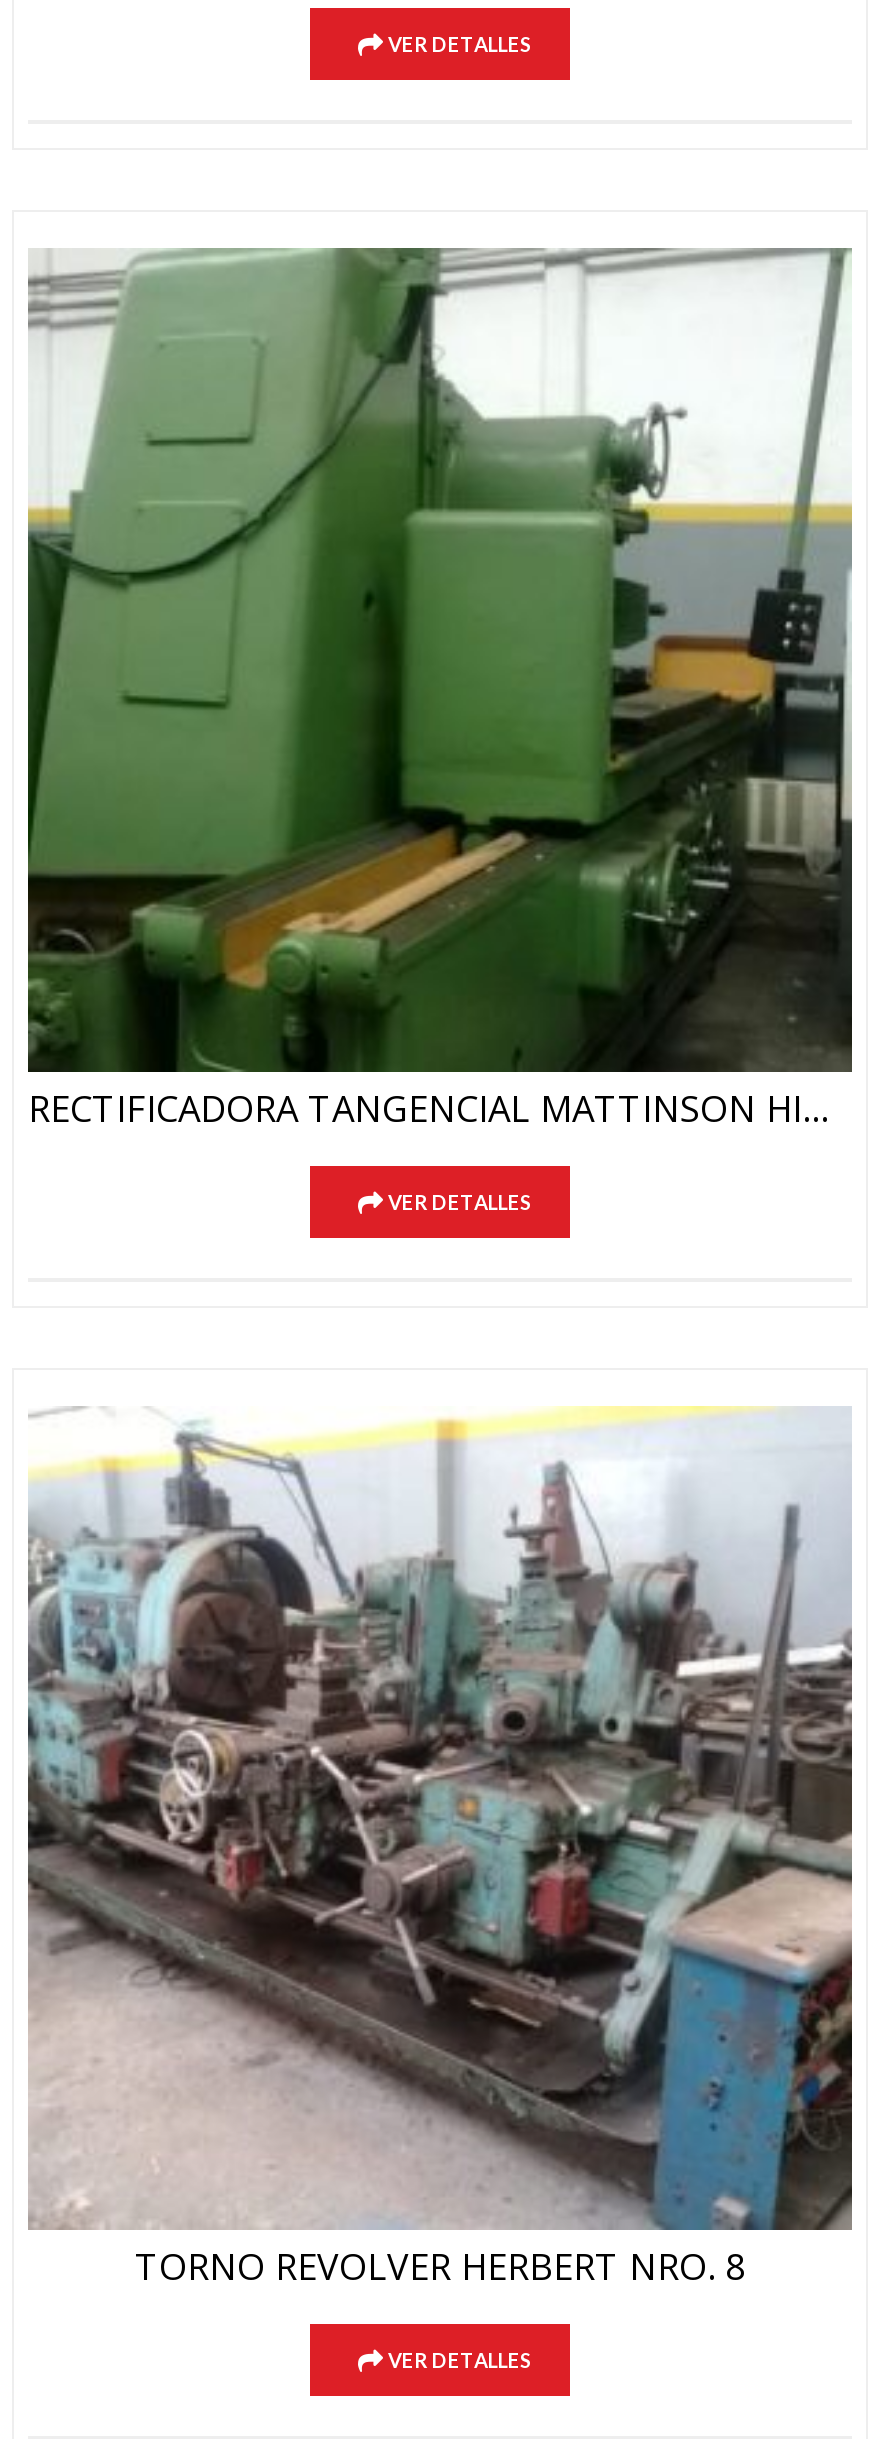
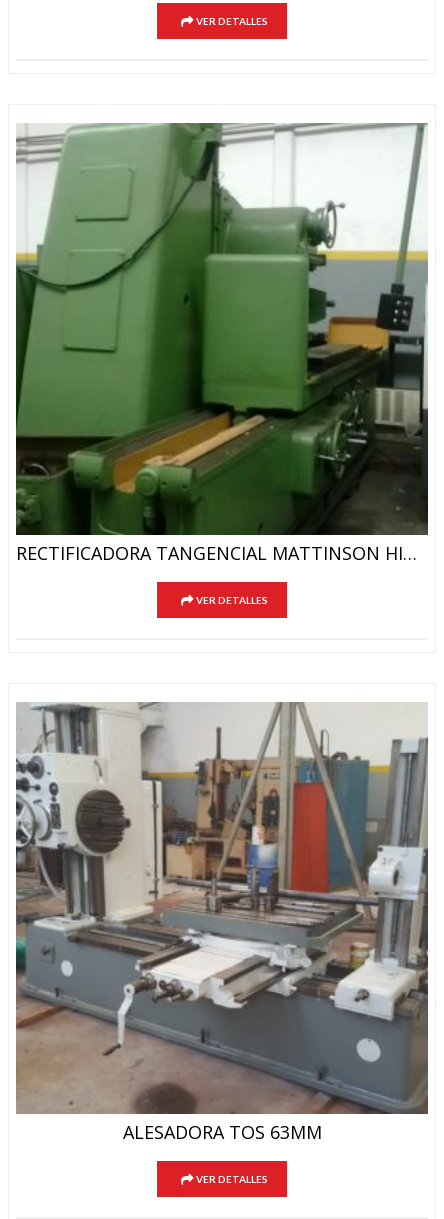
- [image]
- TORNO REVOLVER HERBERT NRO. 8
+ [image]
+ ALESADORA TOS 63MM
